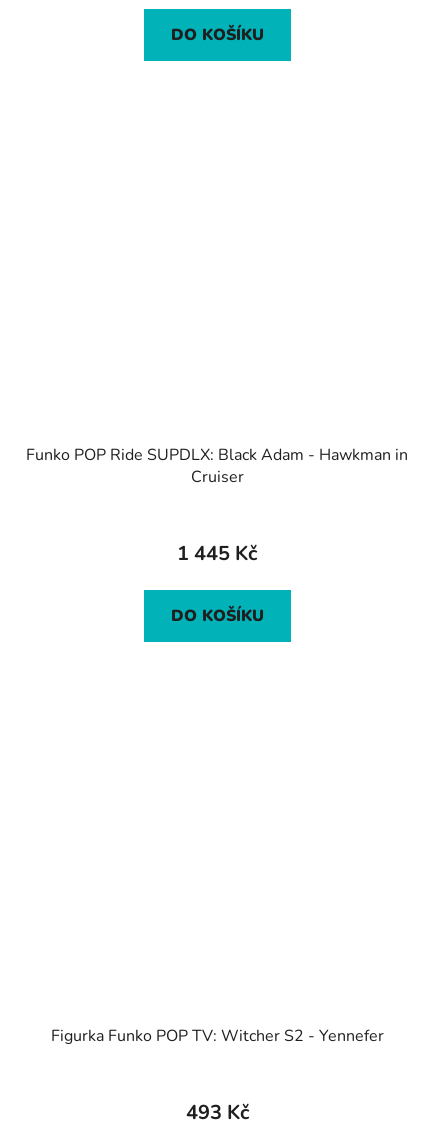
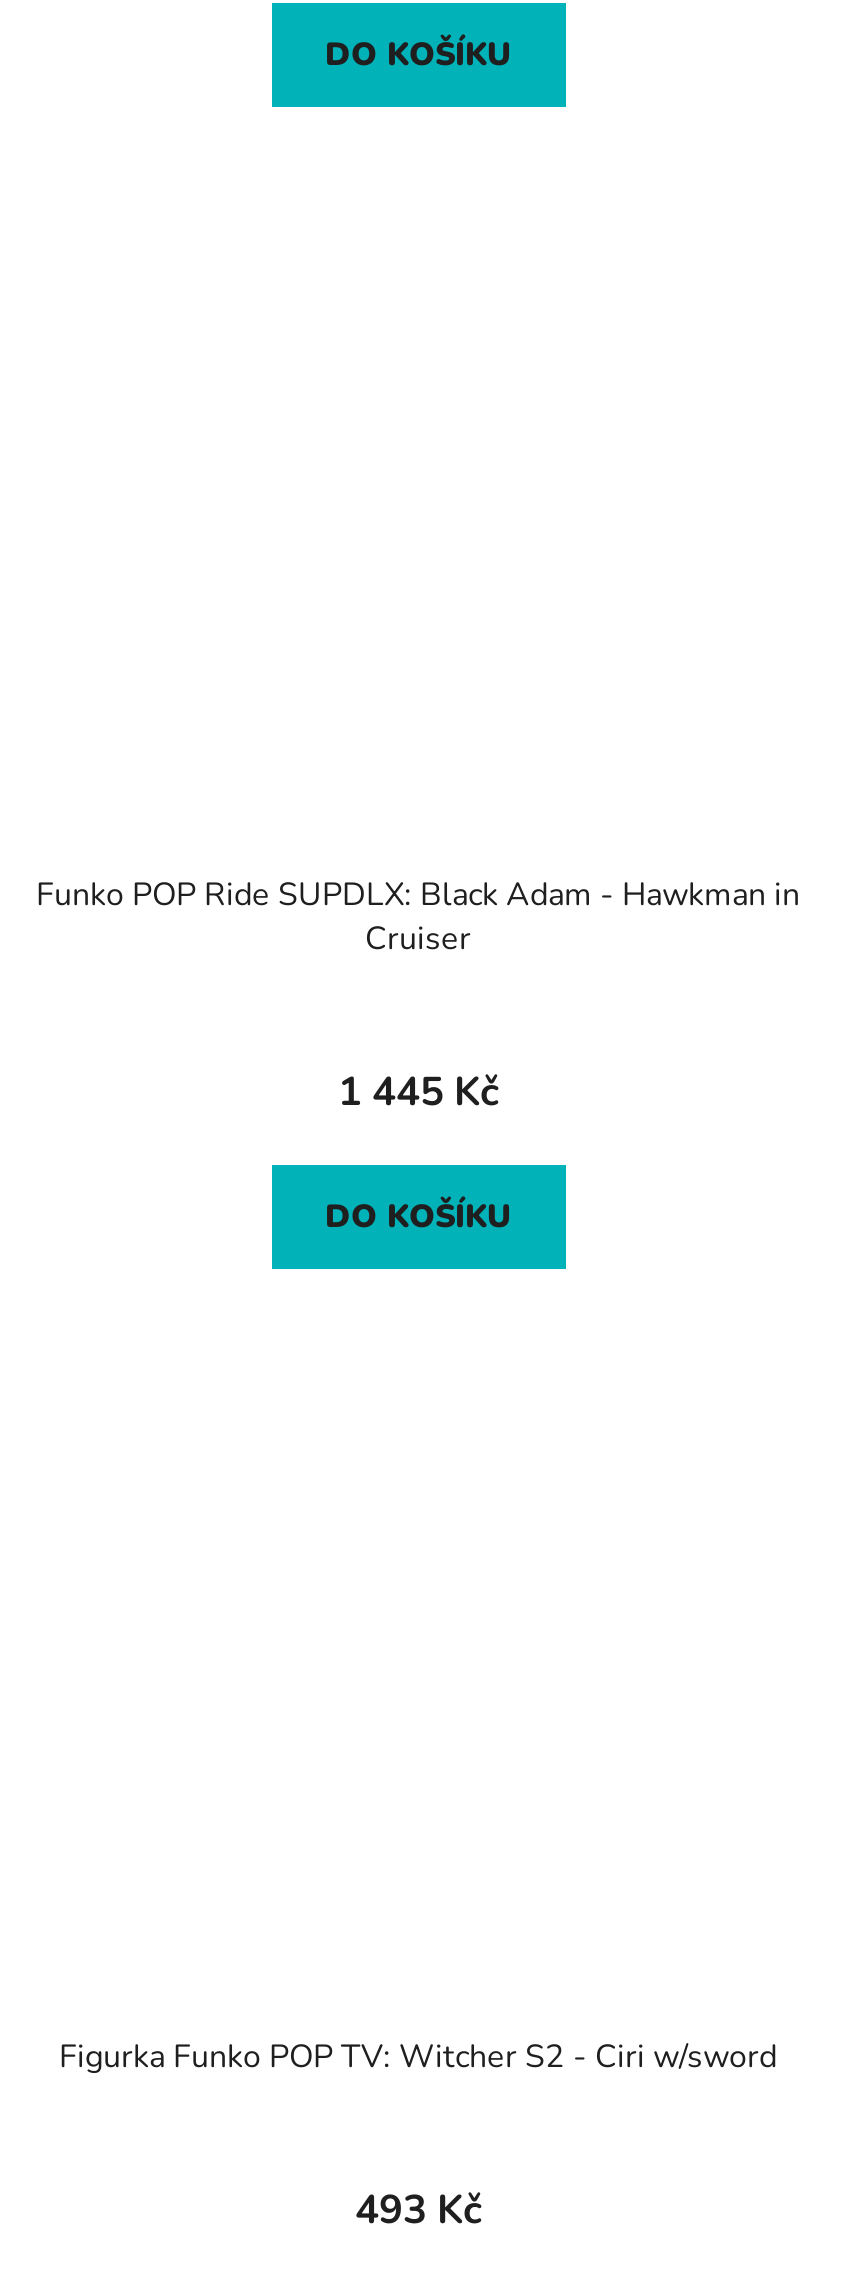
- Figurka Funko POP TV: Witcher S2 - Yennefer
+ Figurka Funko POP TV: Witcher S2 - Ciri w/sword
